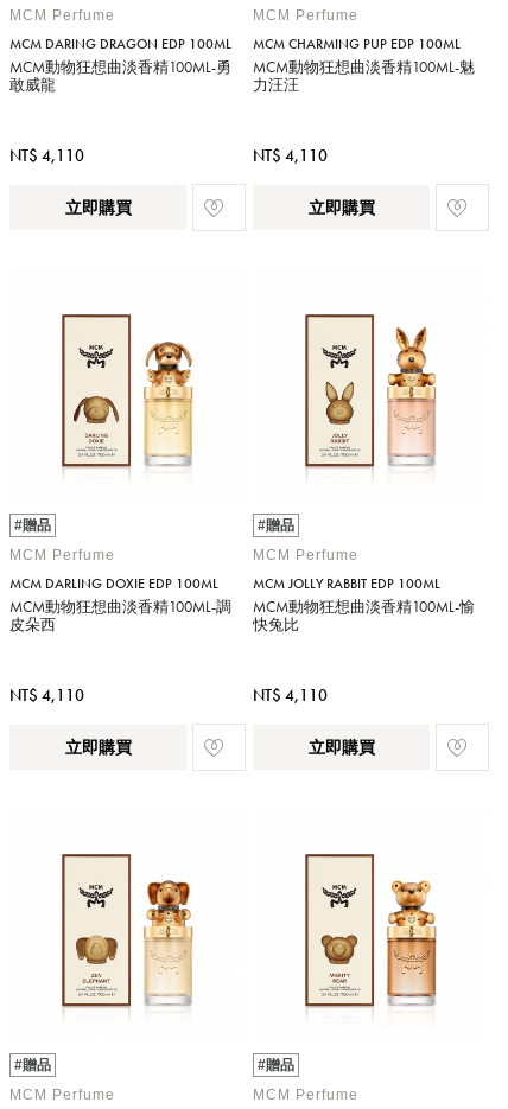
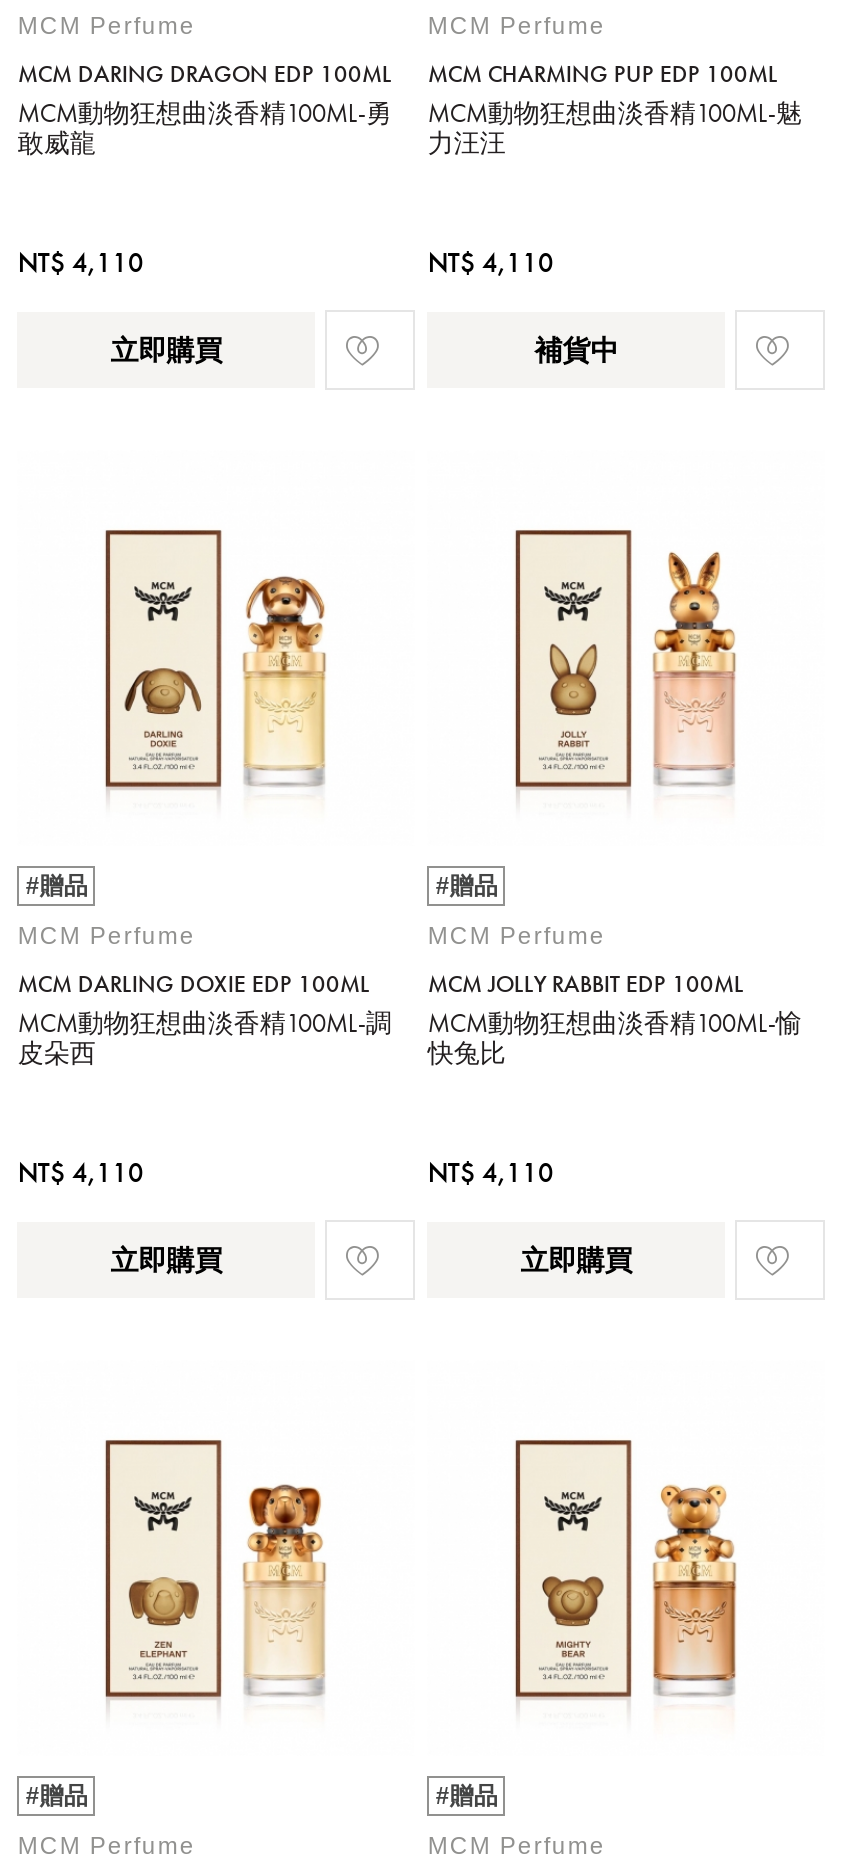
- 立即購買
+ 補貨中
